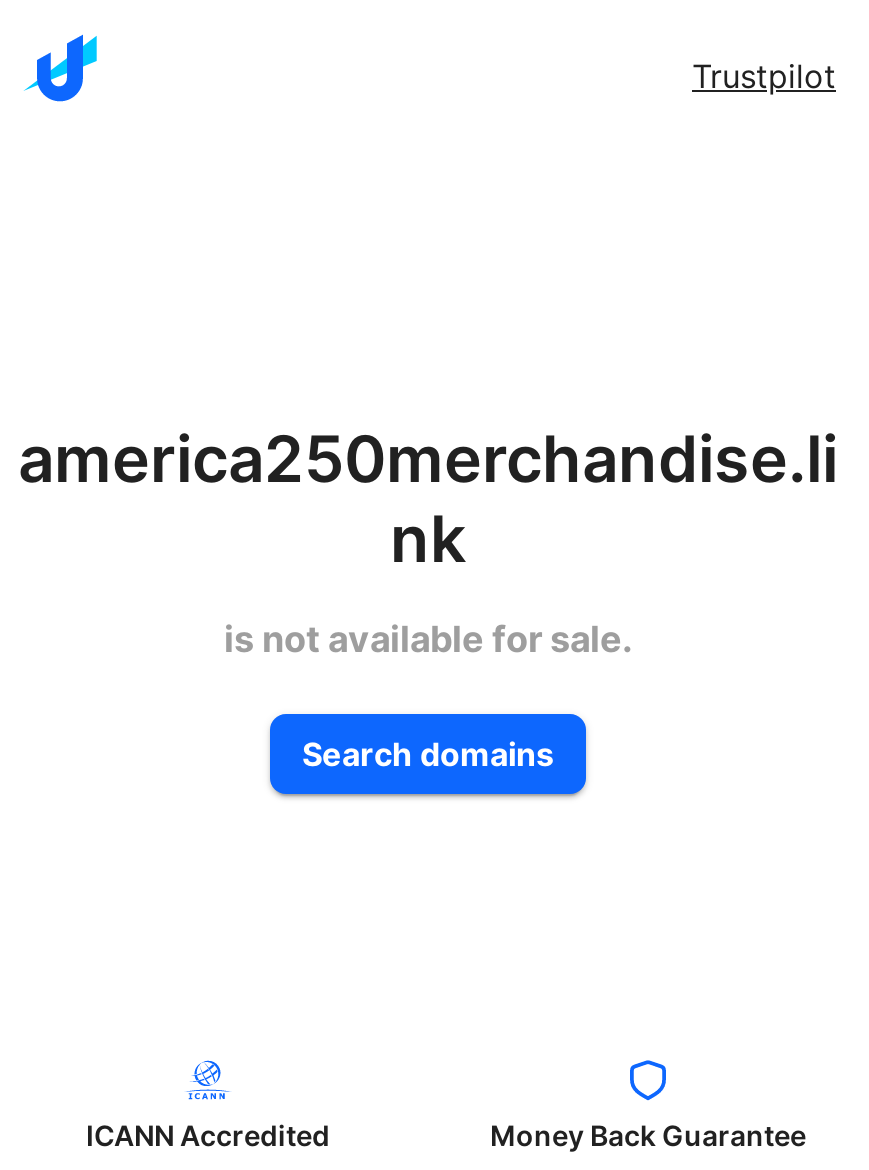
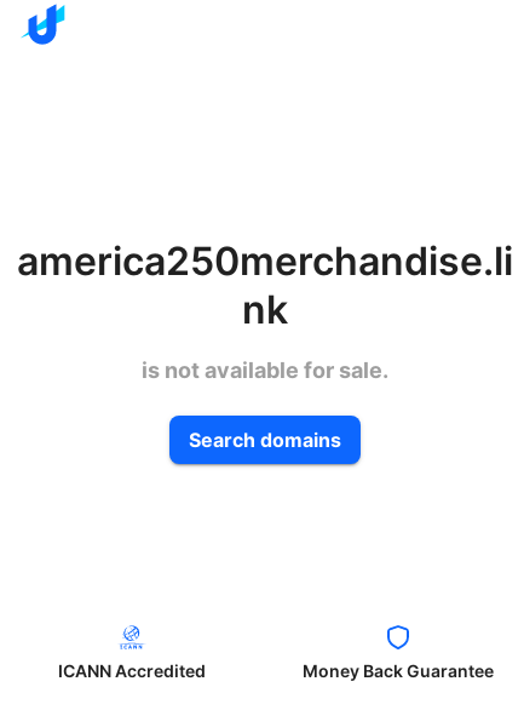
- Trustpilot
